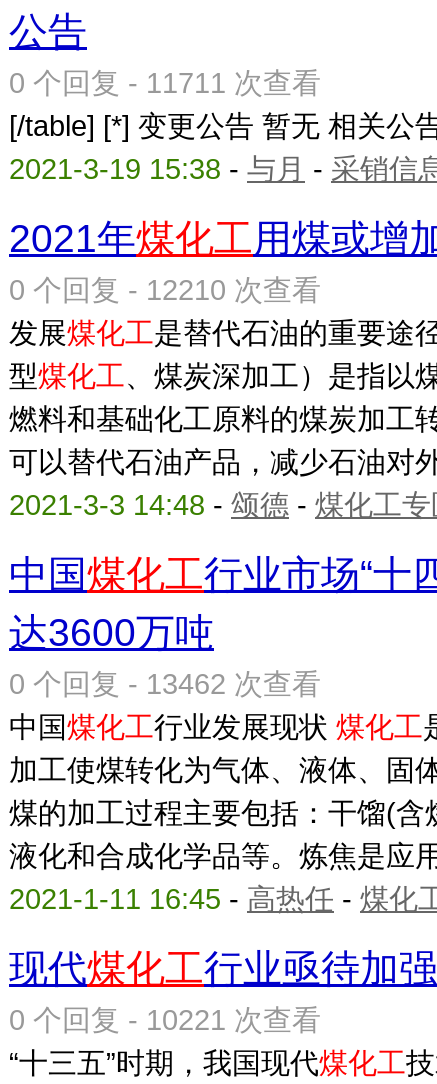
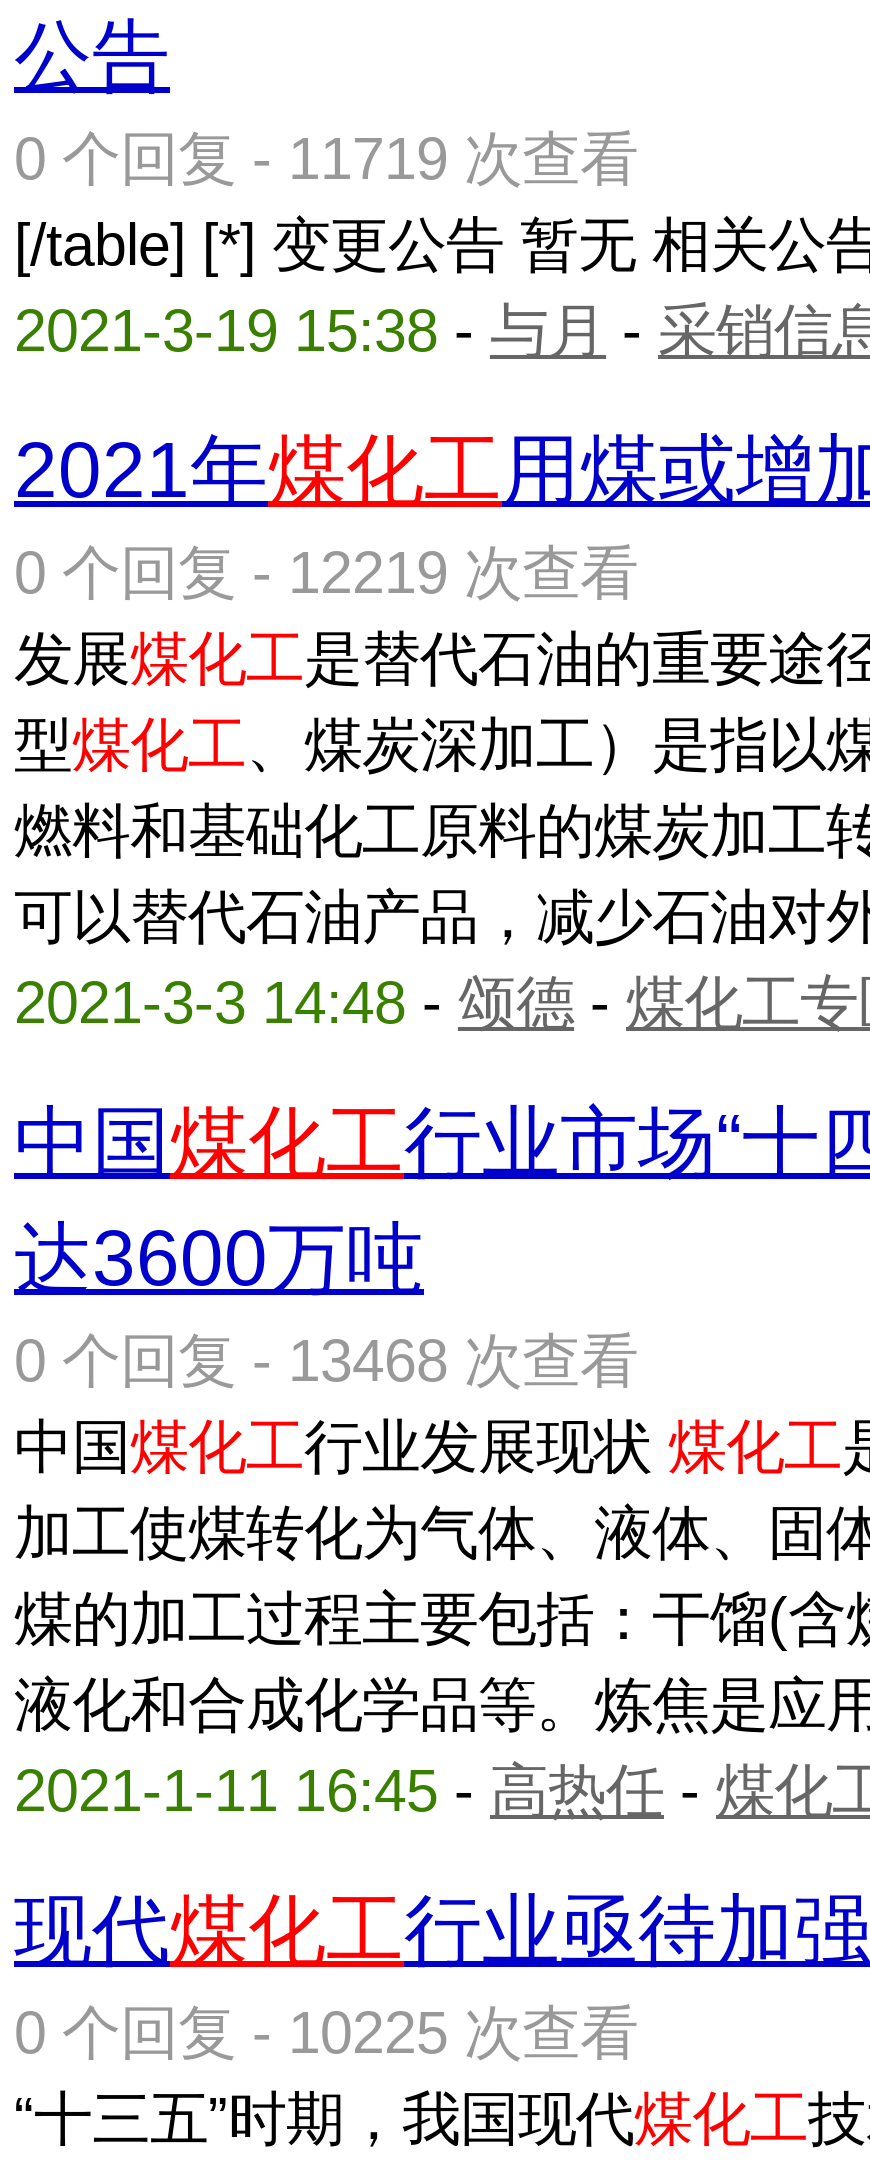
- 0 个回复 - 11711 次查看
+ 0 个回复 - 11719 次查看

- 0 个回复 - 12210 次查看
+ 0 个回复 - 12219 次查看

- 0 个回复 - 13462 次查看
+ 0 个回复 - 13468 次查看

- 0 个回复 - 10221 次查看
+ 0 个回复 - 10225 次查看
